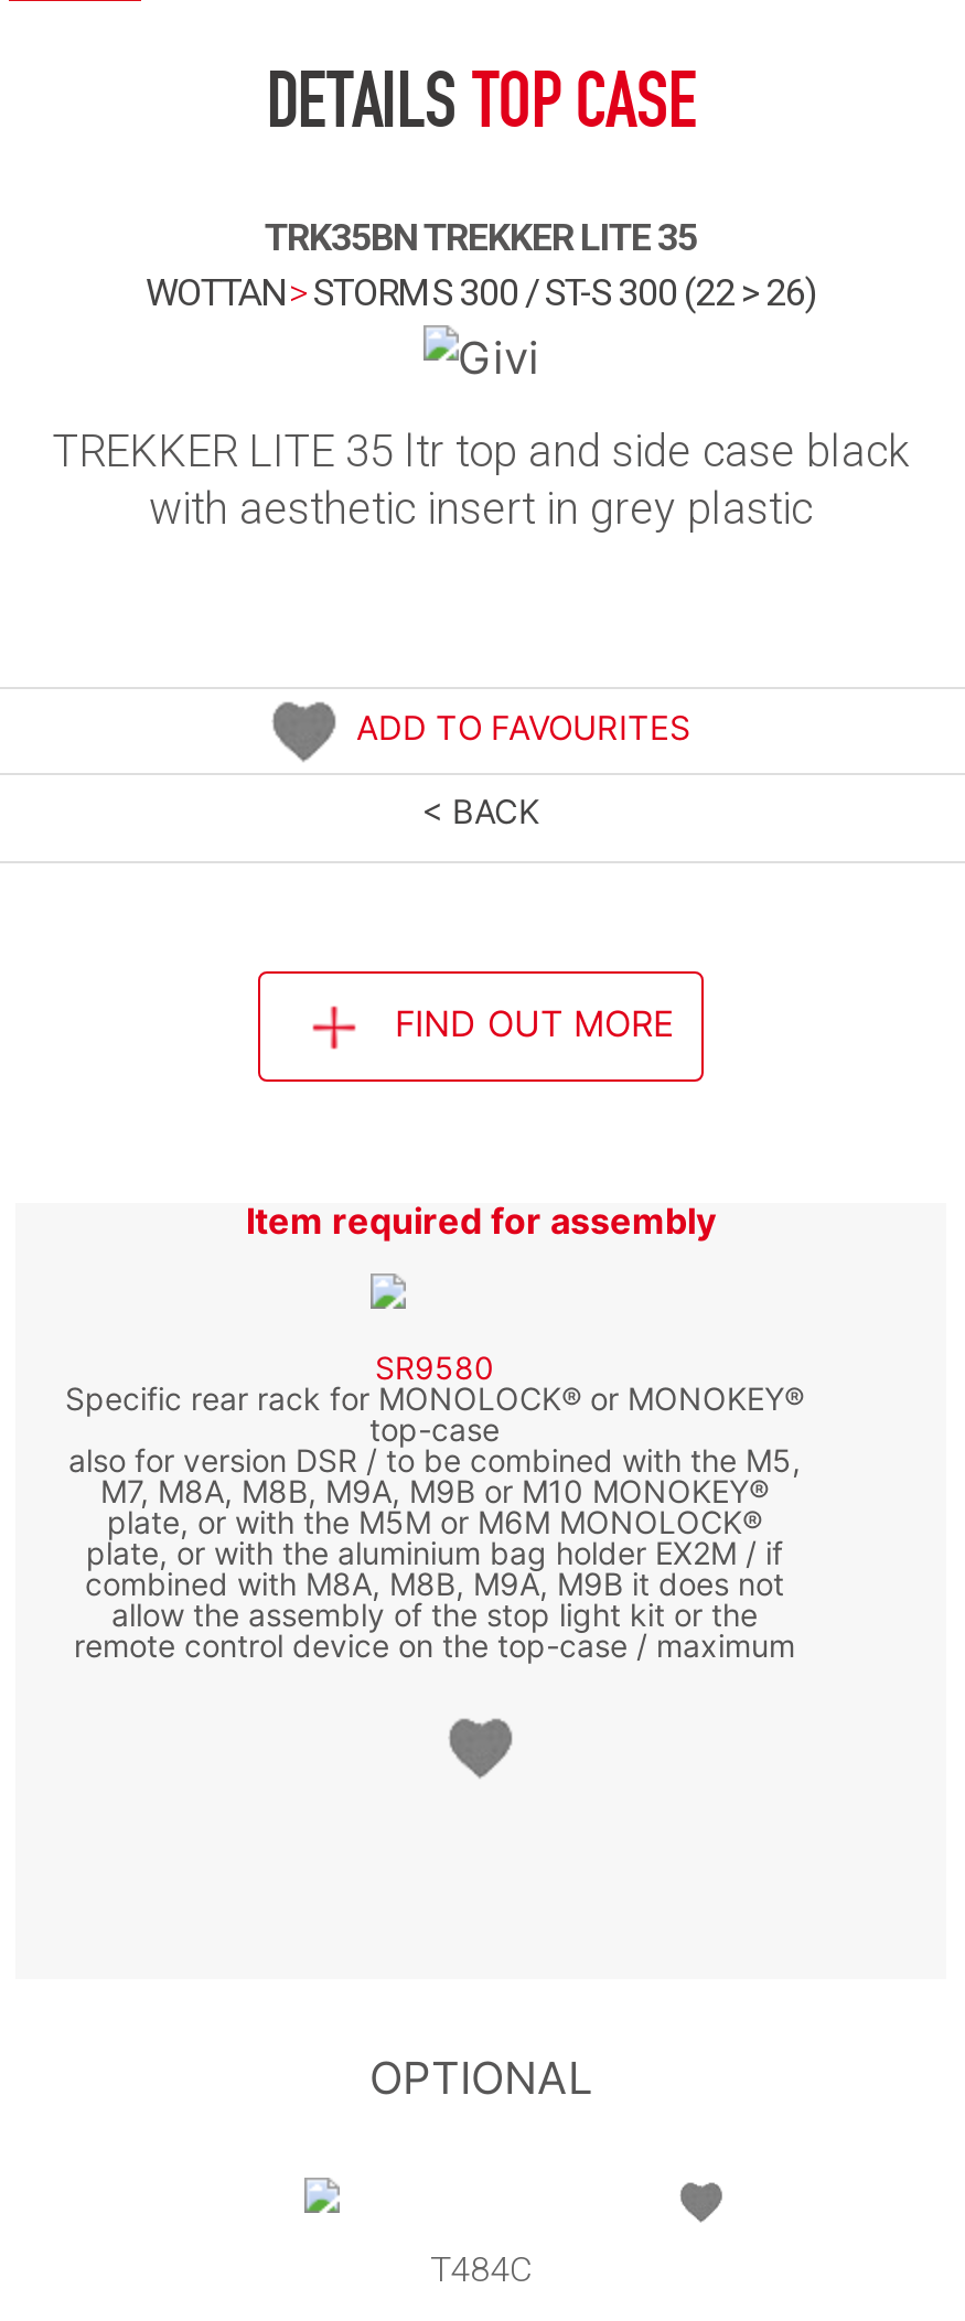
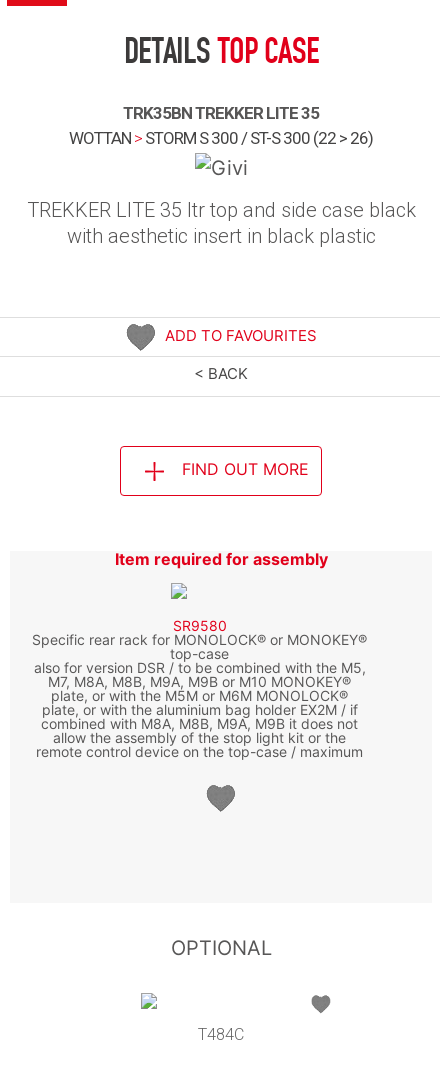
- with aesthetic insert in grey plastic
+ with aesthetic insert in black plastic
